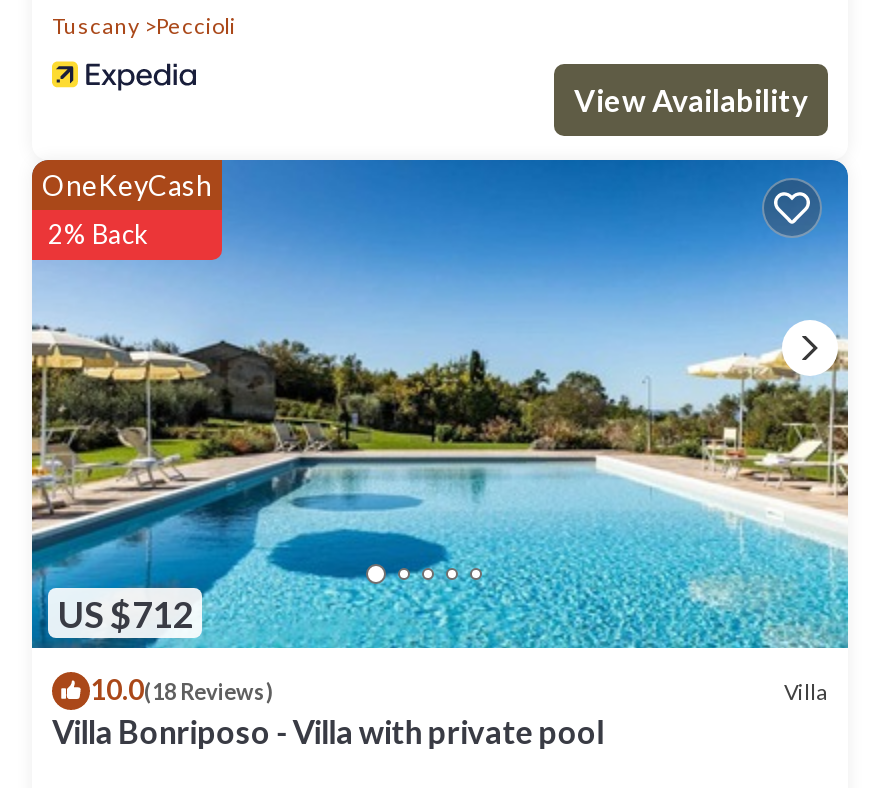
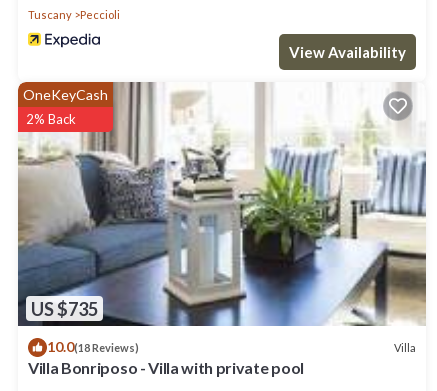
- [image]
- US $712
+ [image]
+ US $735
